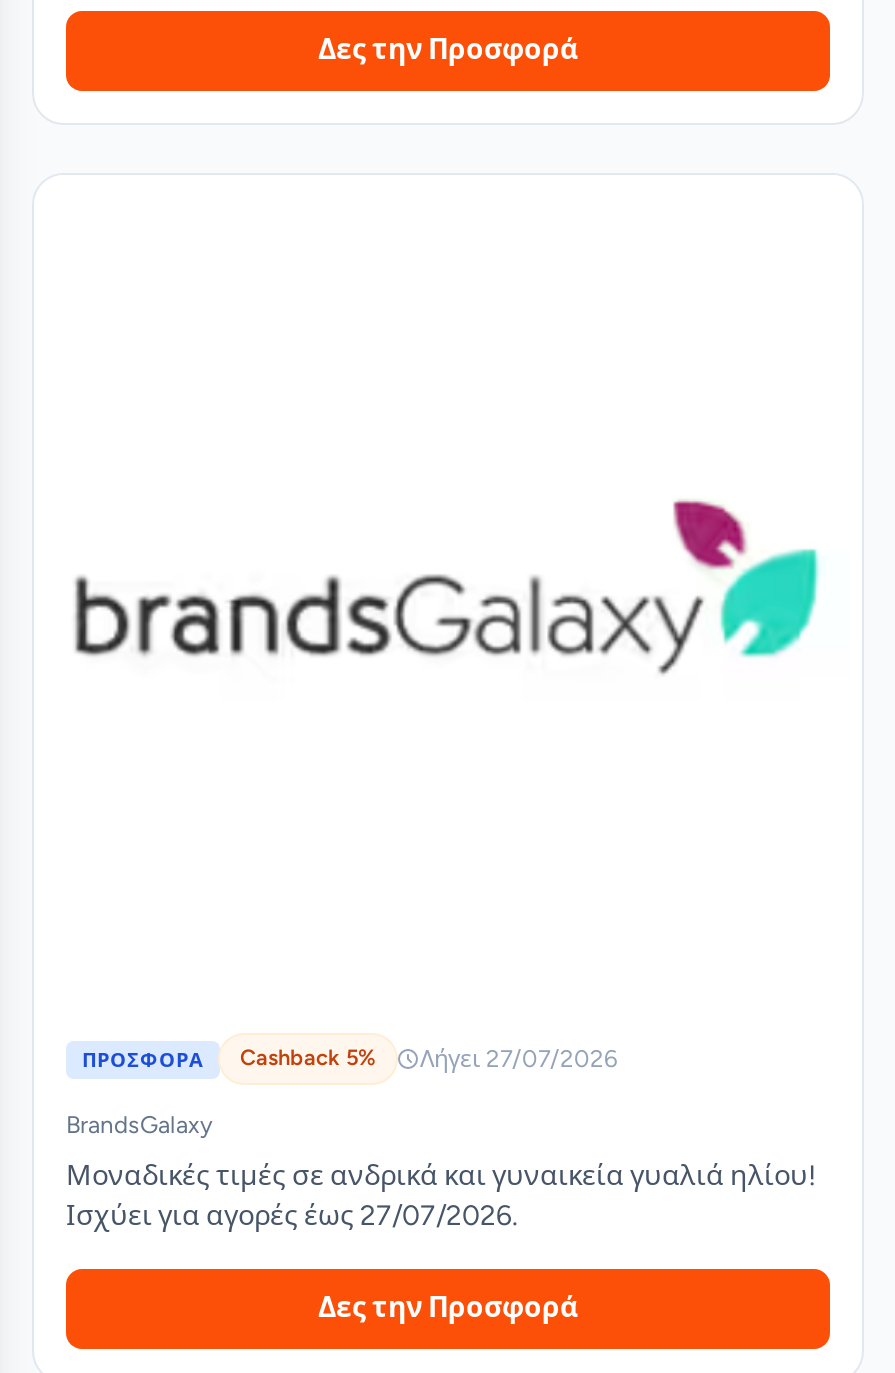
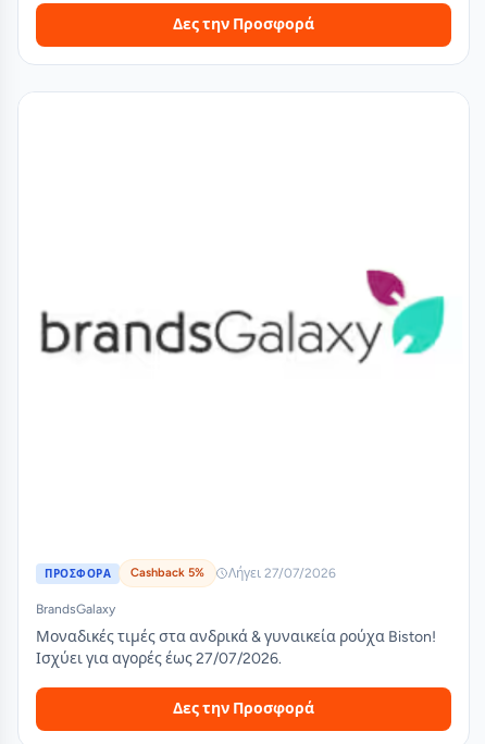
- Μοναδικές τιμές σε ανδρικά και γυναικεία γυαλιά ηλίου!
+ Μοναδικές τιμές στα ανδρικά & γυναικεία ρούχα Biston!
